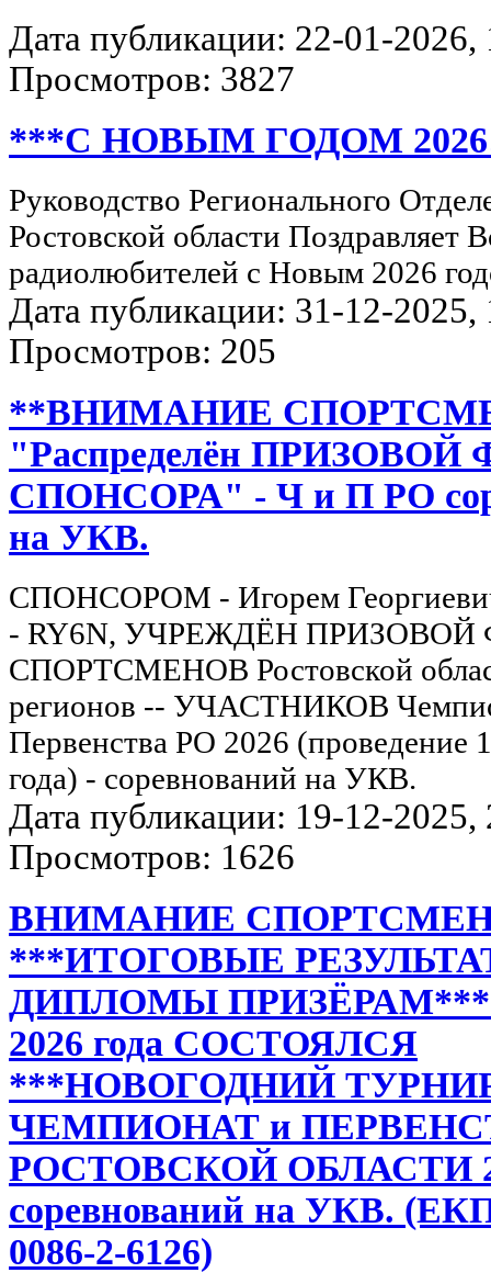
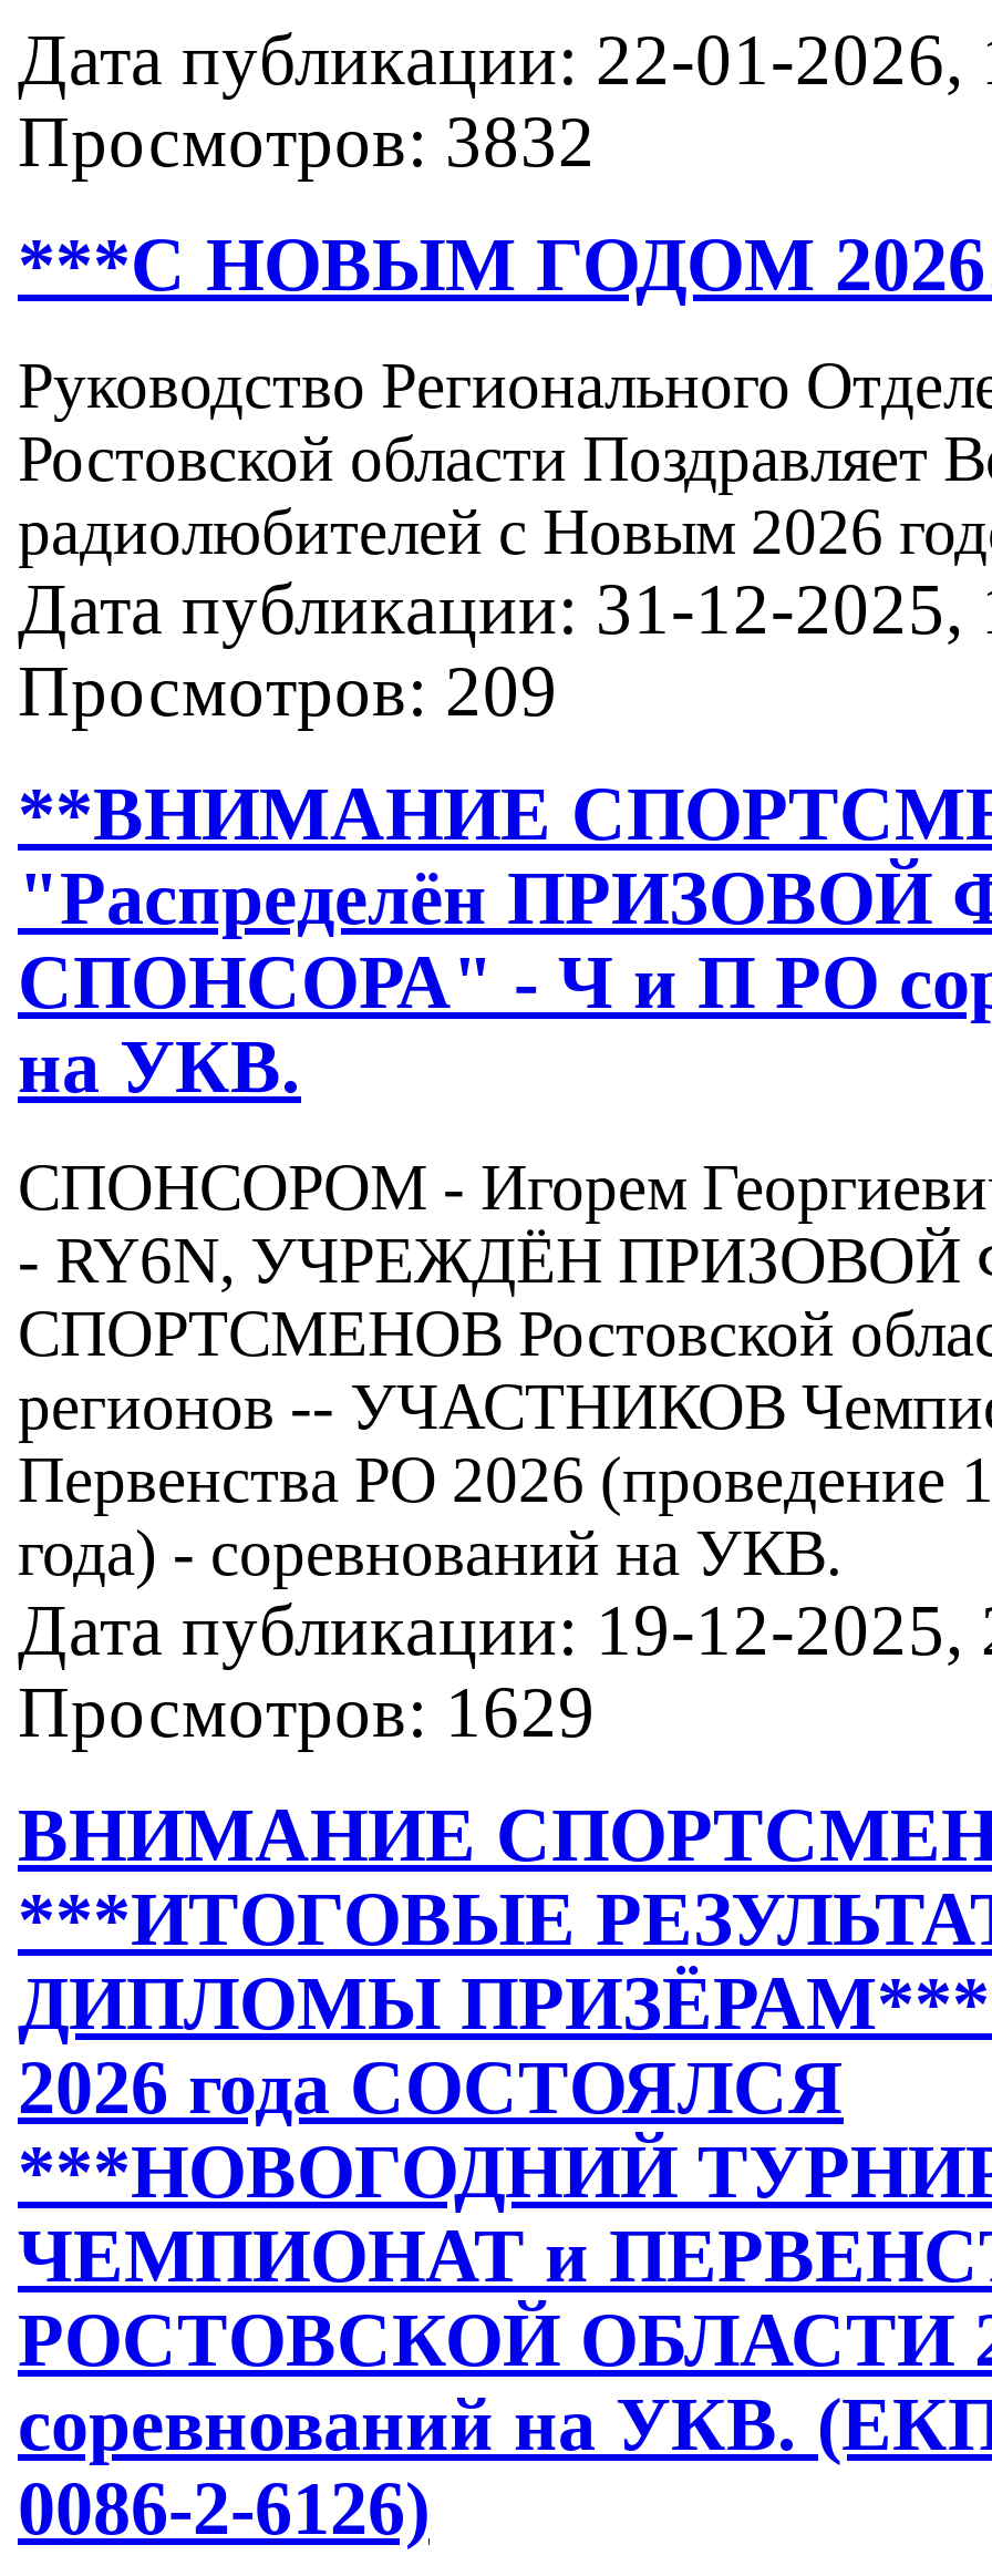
- Просмотров: 3827
+ Просмотров: 3832

- Просмотров: 205
+ Просмотров: 209

- Просмотров: 1626
+ Просмотров: 1629
